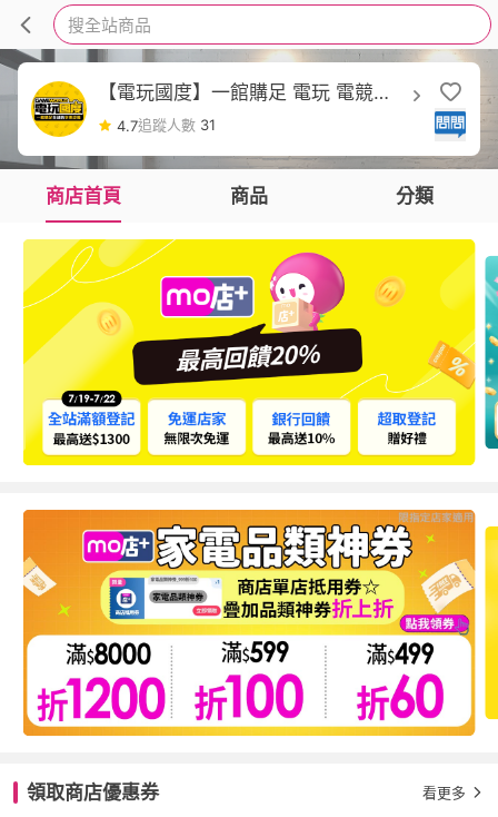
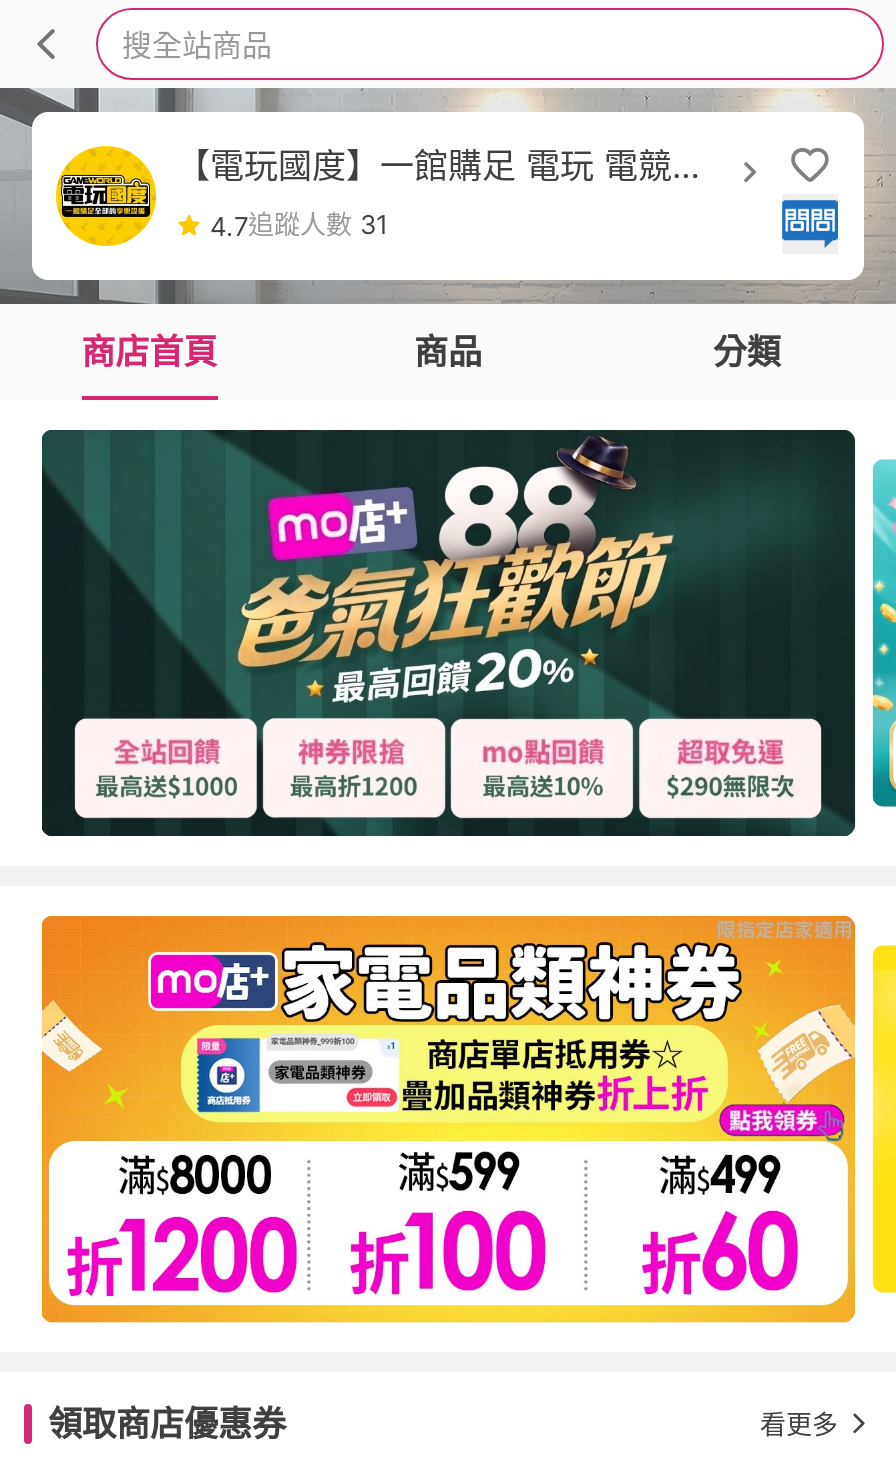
- [image]
+ [image]
